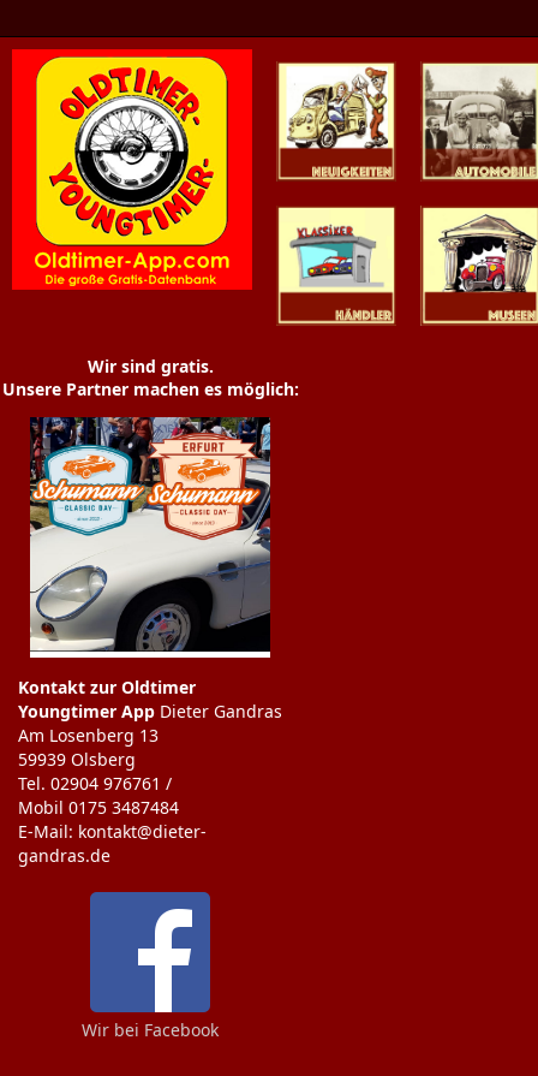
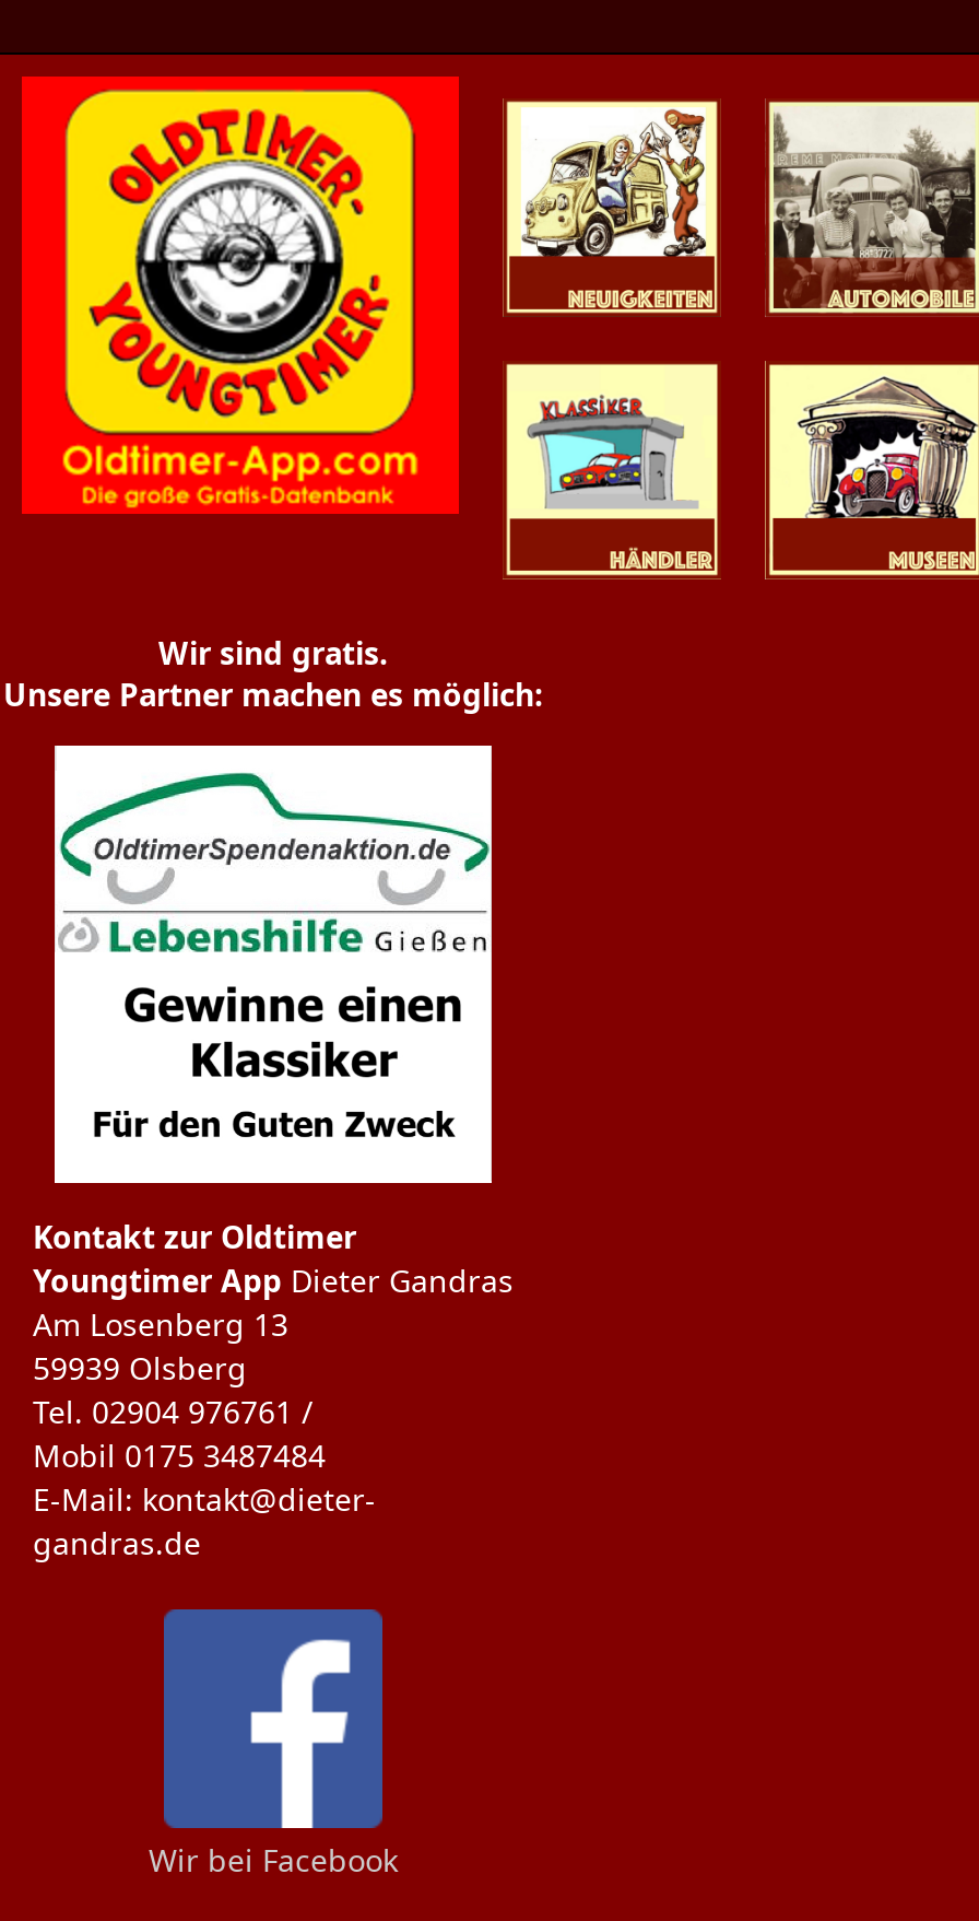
- [image]
+ [image]
